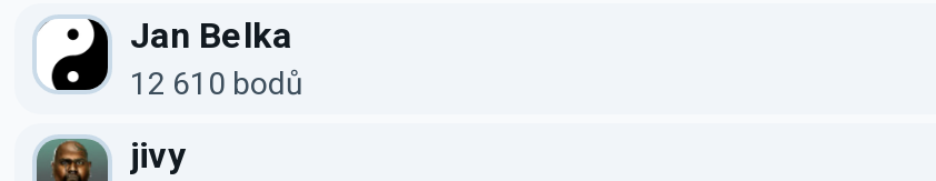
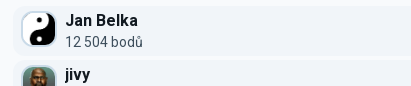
- 12 610 bodů
+ 12 504 bodů
